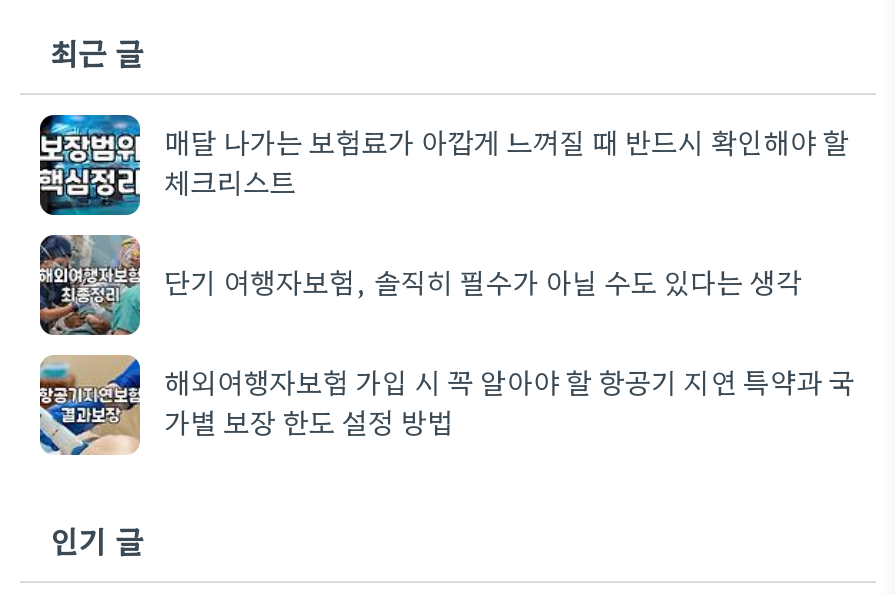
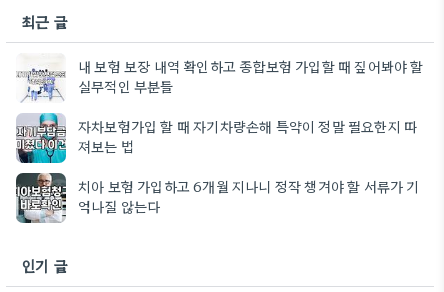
- [image]
- 매달 나가는 보험료가 아깝게 느껴질 때 반드시 확인해야 할
- 체크리스트
+ [image]
+ 내 보험 보장 내역 확인하고 종합보험 가입할 때 짚어봐야 할
+ 실무적인 부분들

- [image]
- 단기 여행자보험, 솔직히 필수가 아닐 수도 있다는 생각
+ [image]
+ 자차보험가입 할 때 자기차량손해 특약이 정말 필요한지 따
+ 져보는 법

- [image]
- 해외여행자보험 가입 시 꼭 알아야 할 항공기 지연 특약과 국
- 가별 보장 한도 설정 방법
+ [image]
+ 치아 보험 가입하고 6개월 지나니 정작 챙겨야 할 서류가 기
+ 억나질 않는다
